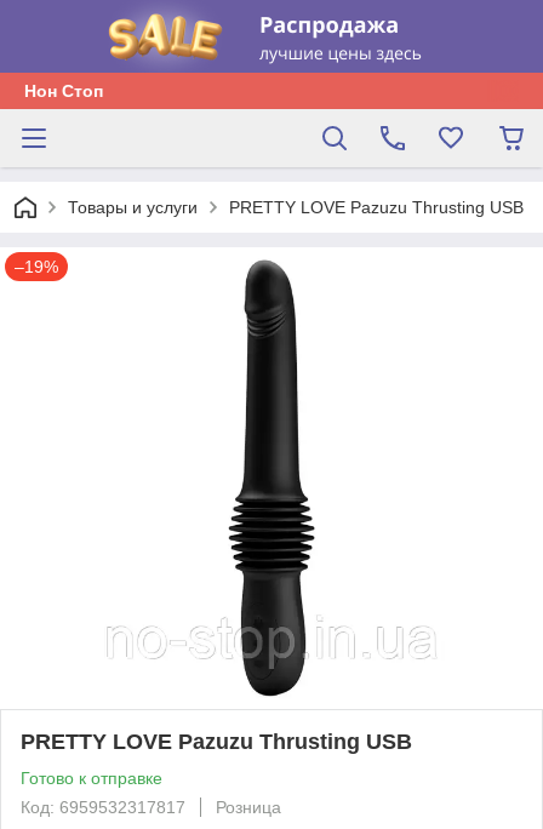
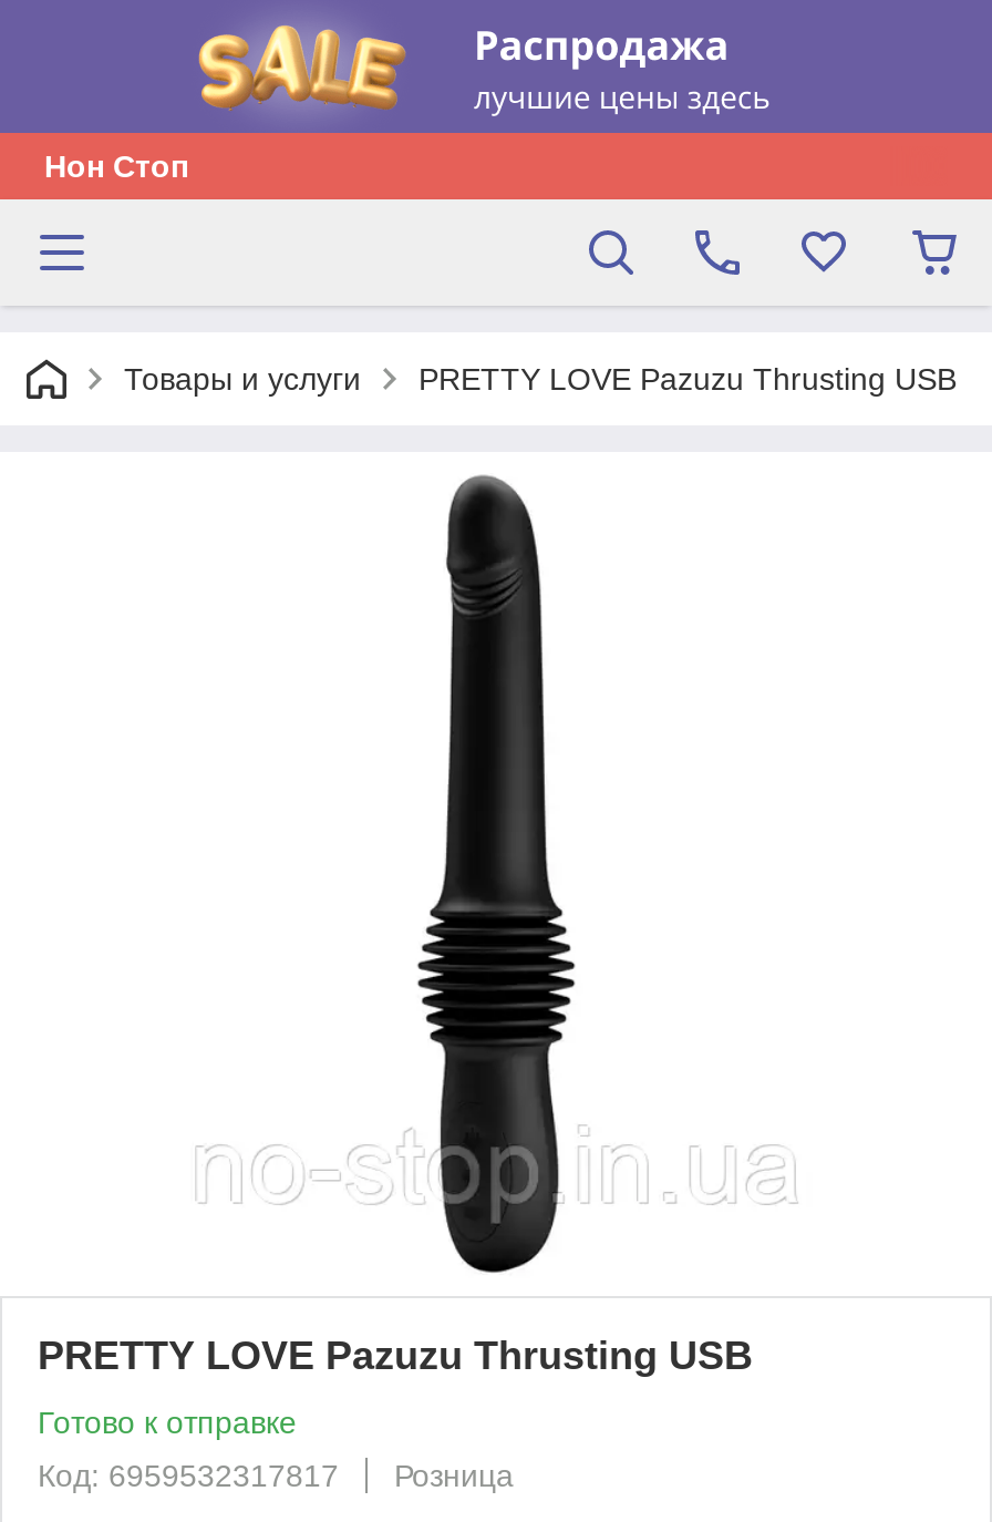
- –19%
